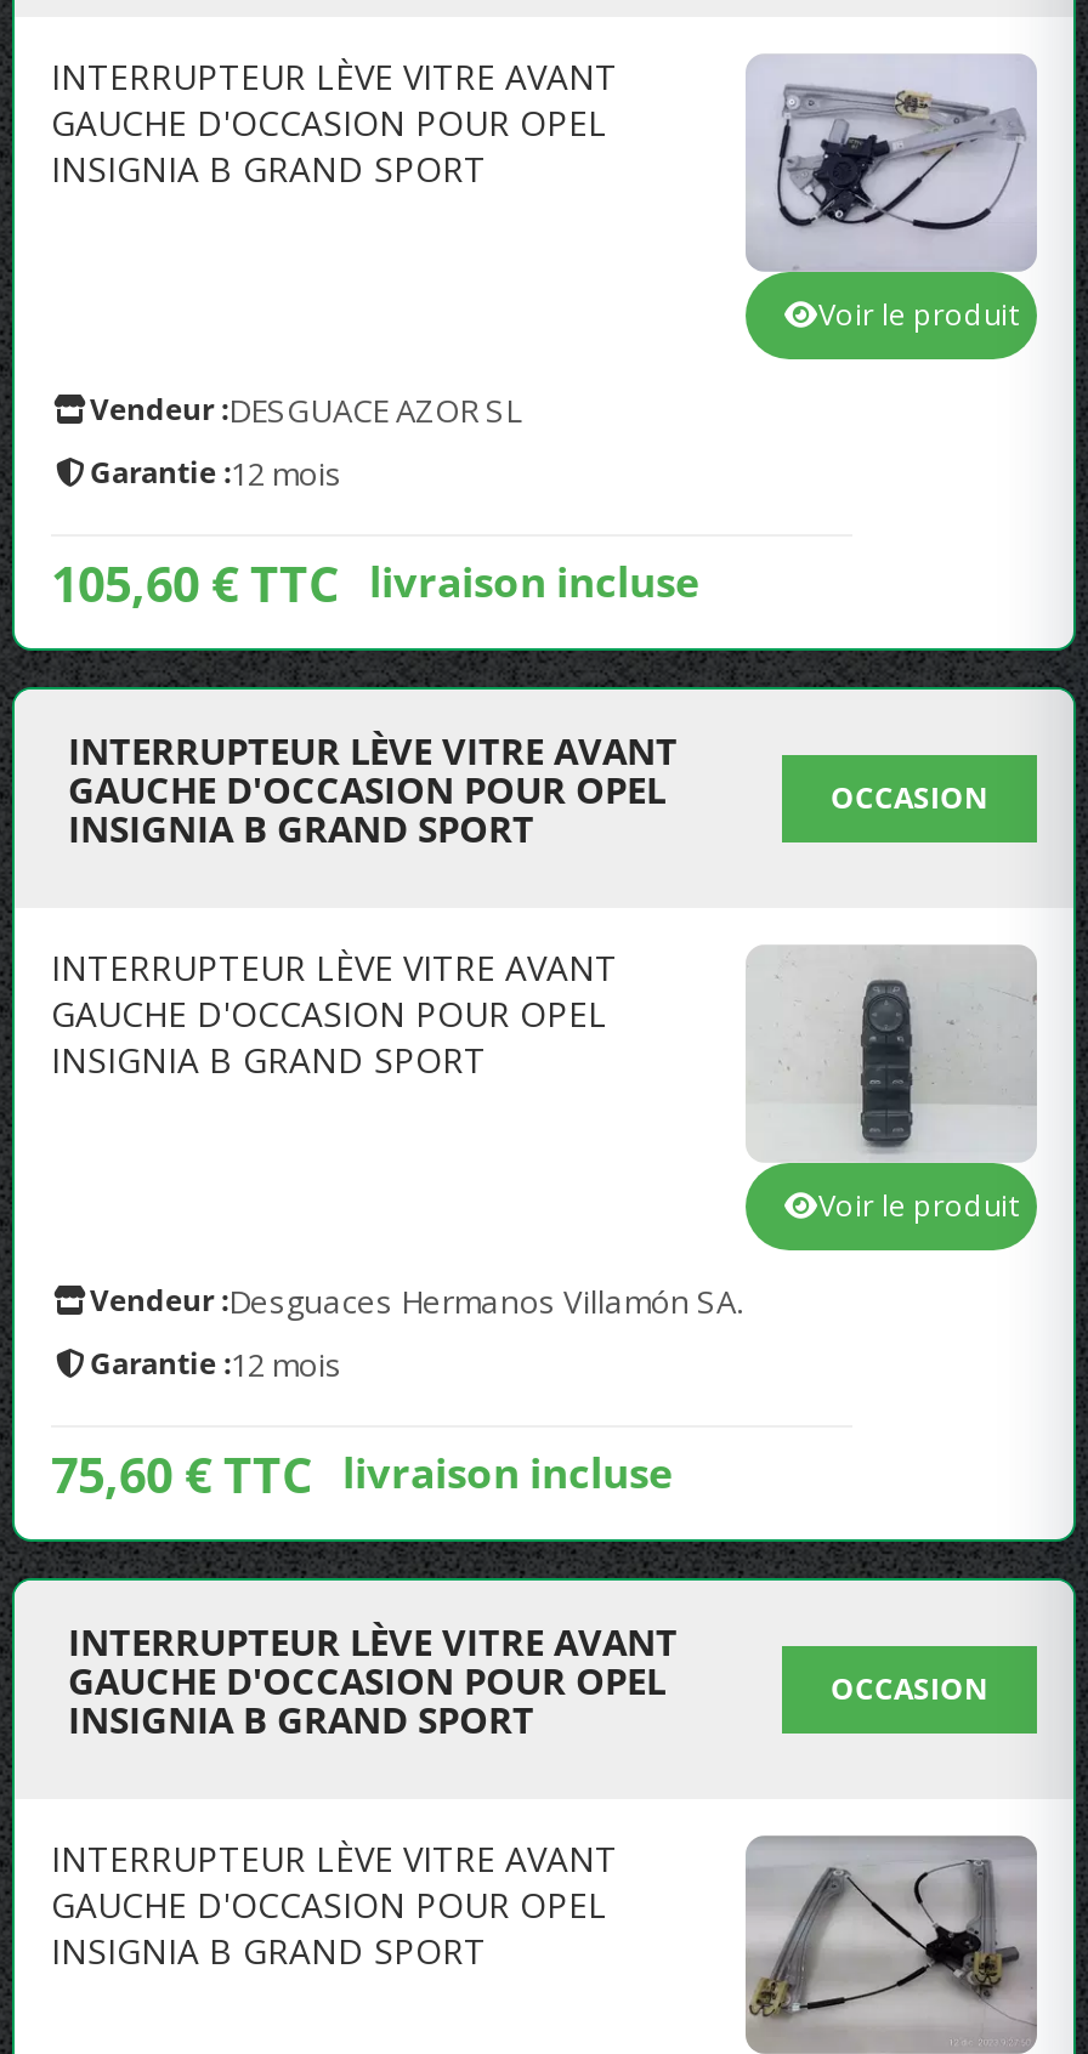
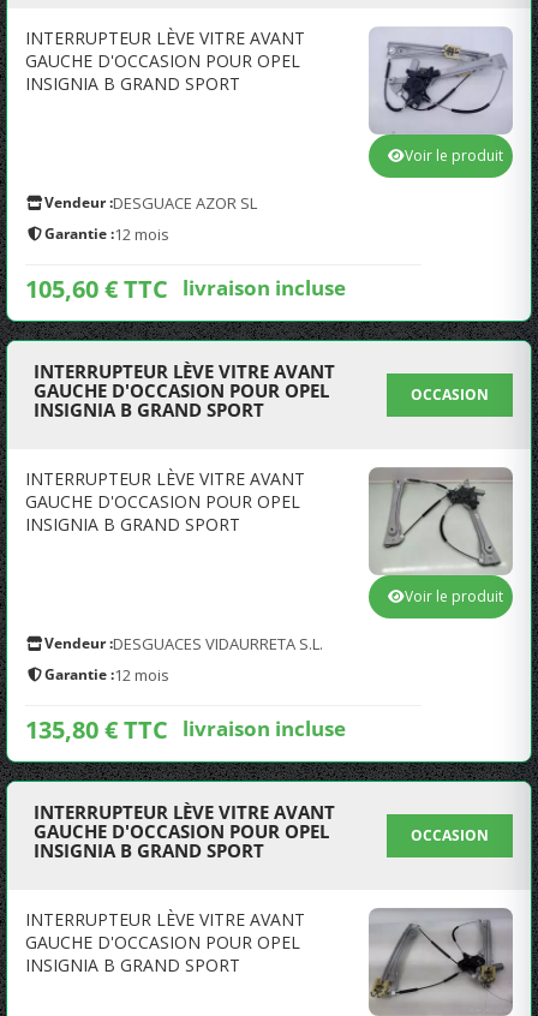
- [image]
+ [image]

- Vendeur : Desguaces Hermanos Villamón SA.
+ Vendeur : DESGUACES VIDAURRETA S.L.

- 75,60 € TTC livraison incluse
+ 135,80 € TTC livraison incluse
